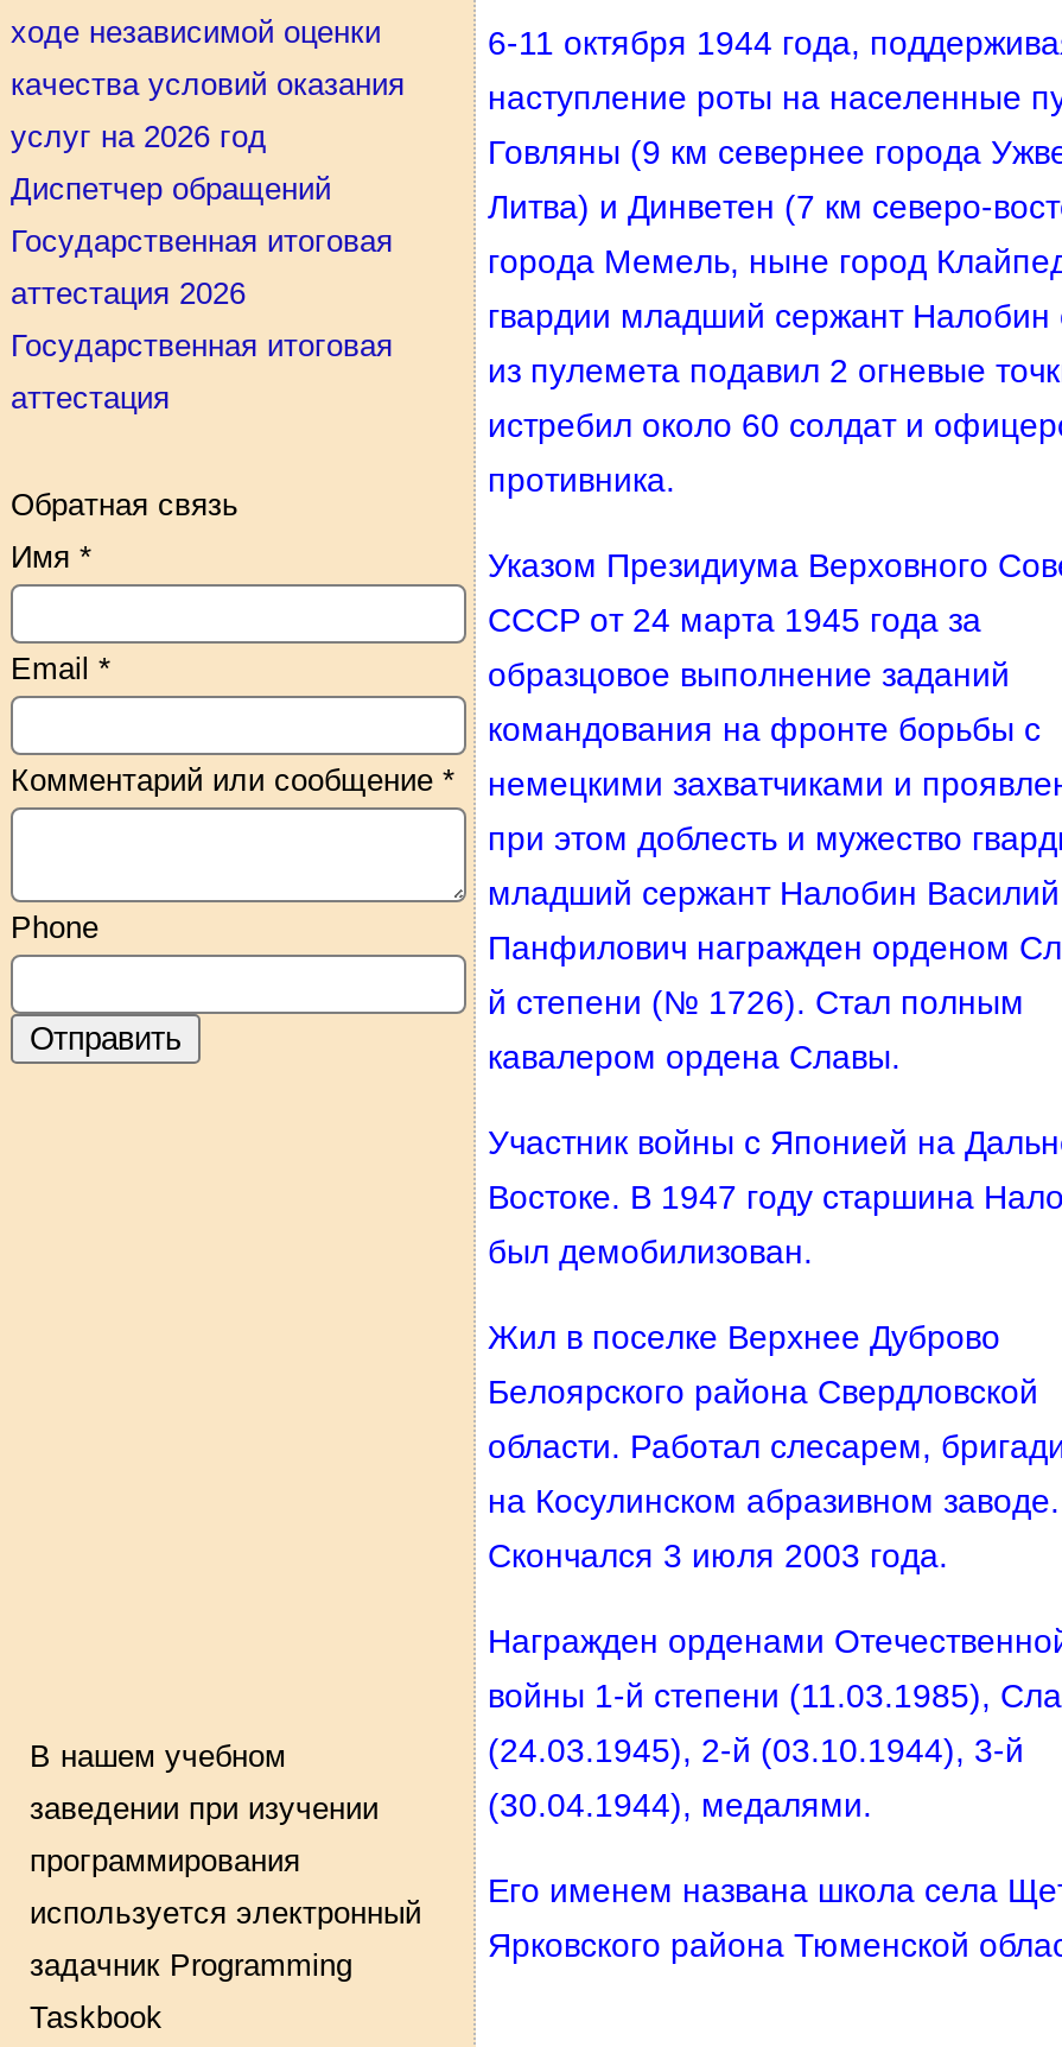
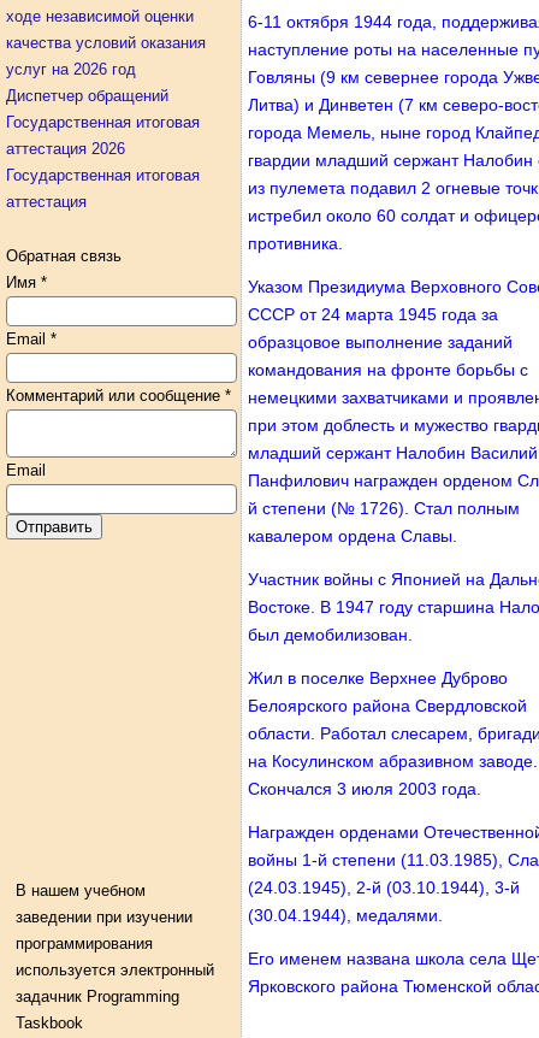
- Phone
+ Email
